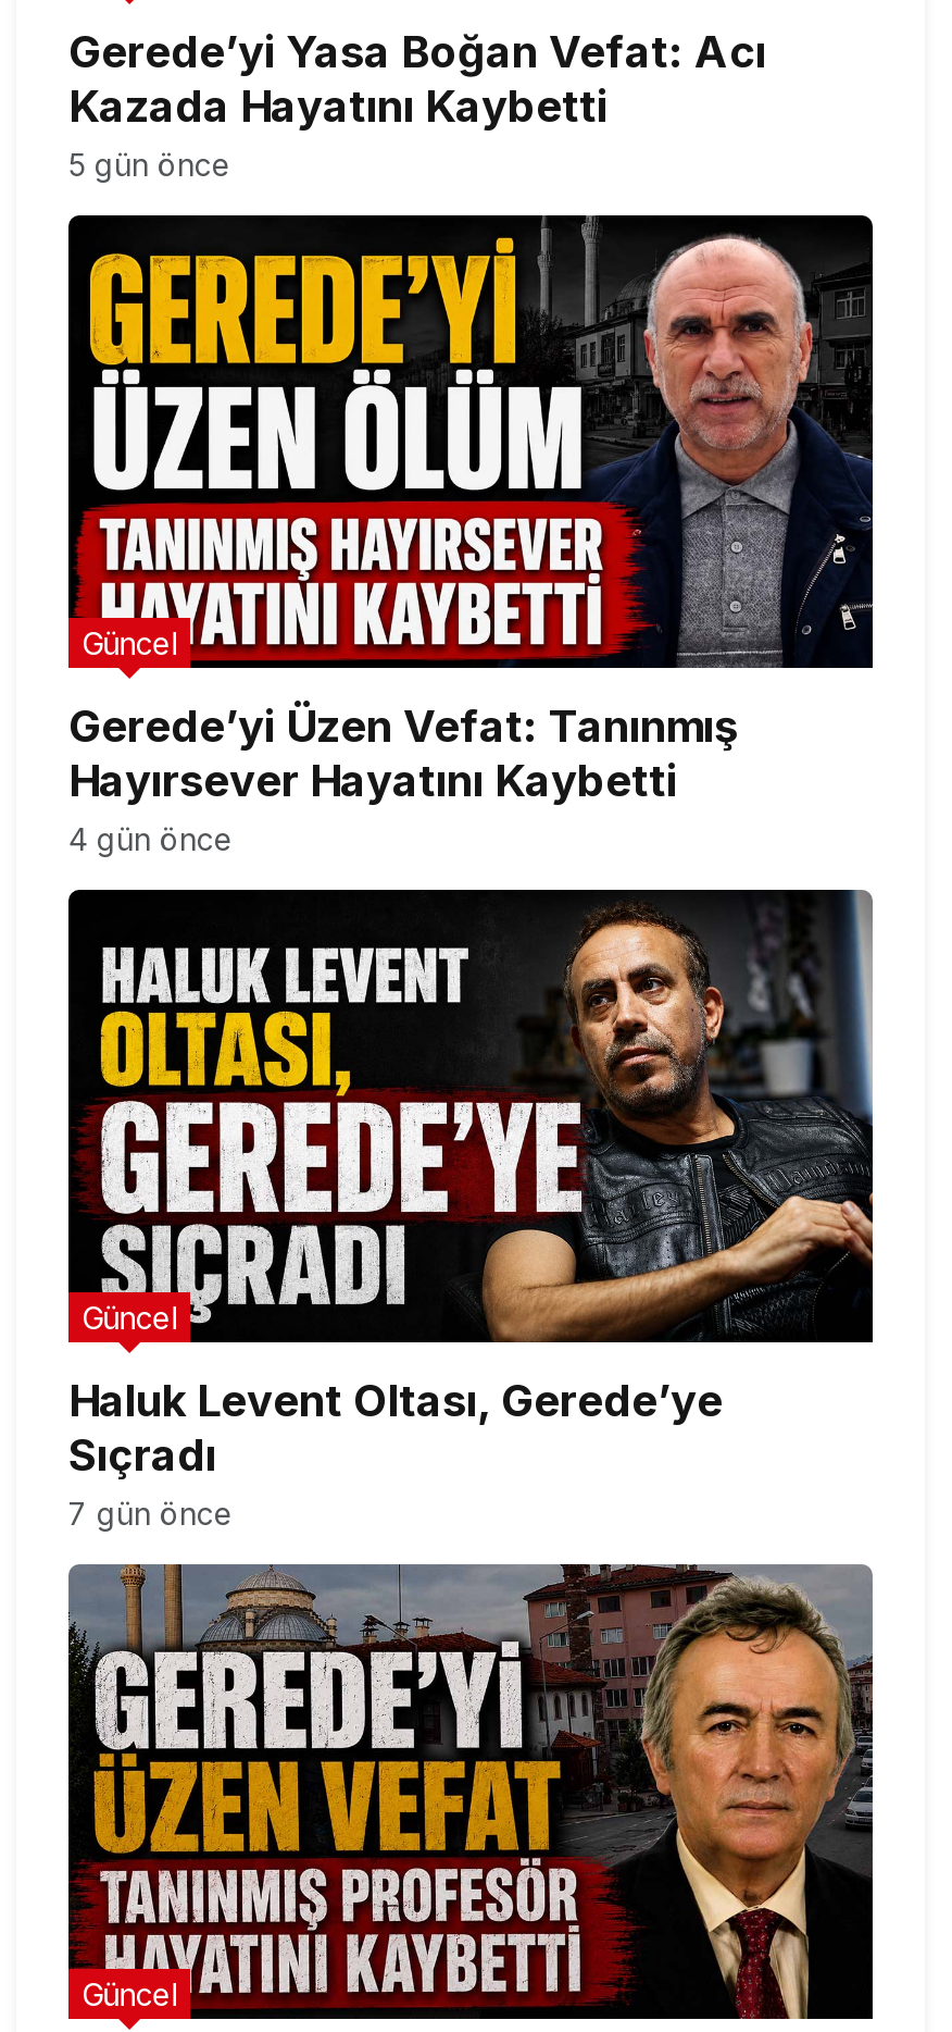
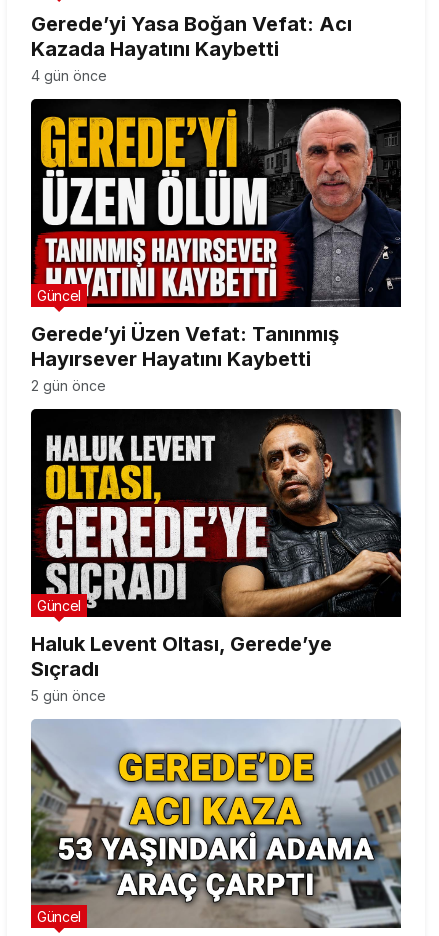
- 5 gün önce
+ 4 gün önce

- 4 gün önce
+ 2 gün önce

- 7 gün önce
+ 5 gün önce

- [image]
+ [image]
